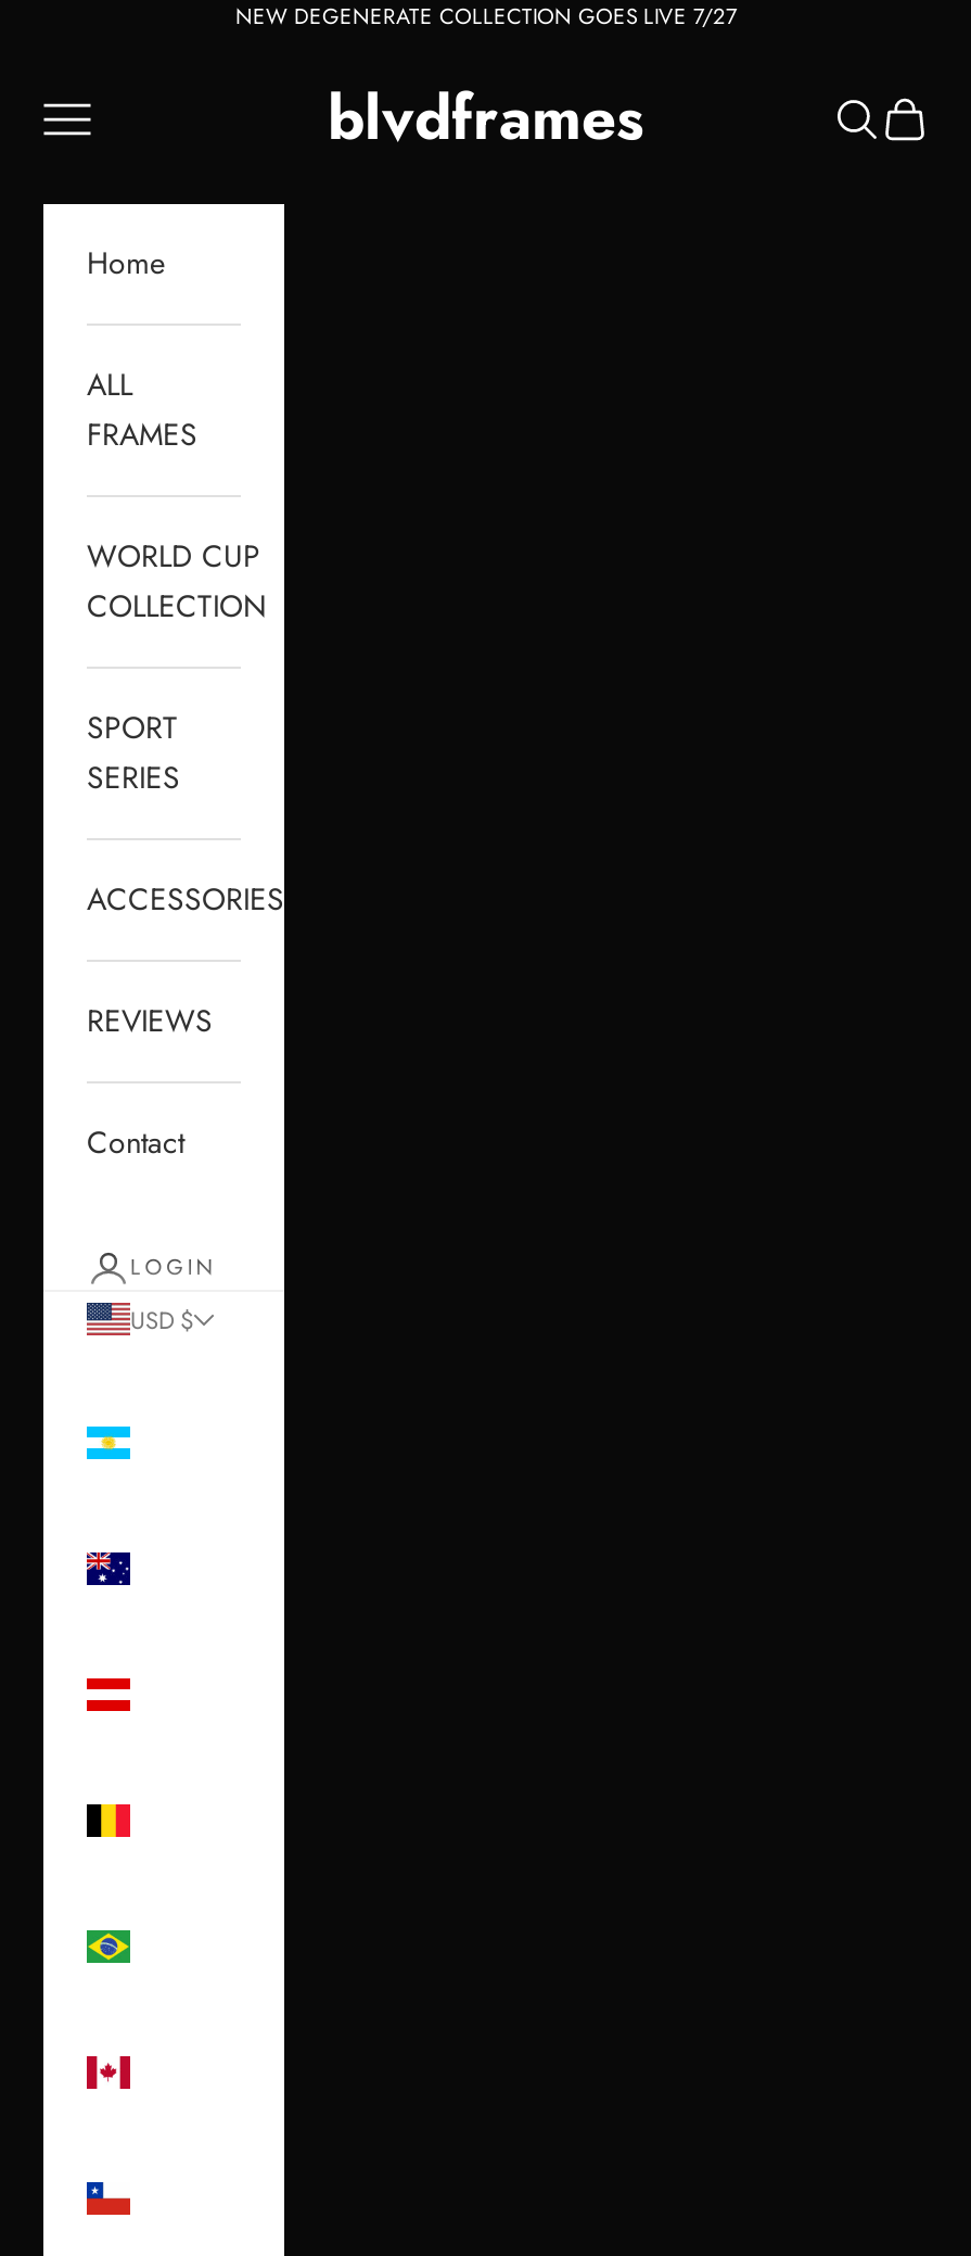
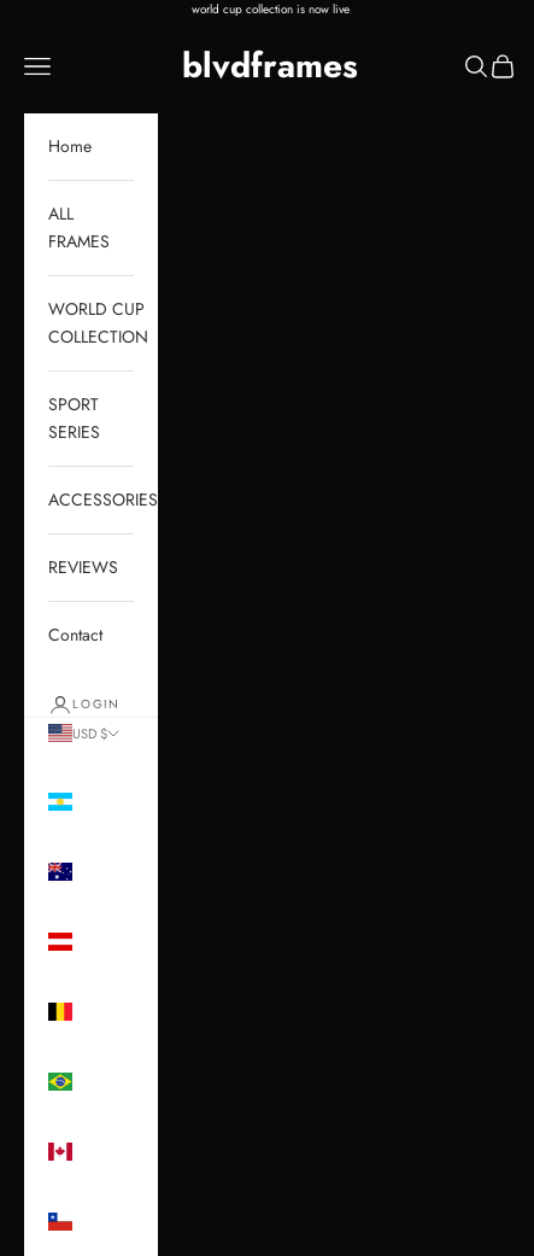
- NEW DEGENERATE COLLECTION GOES LIVE 7/27
+ world cup collection is now live
